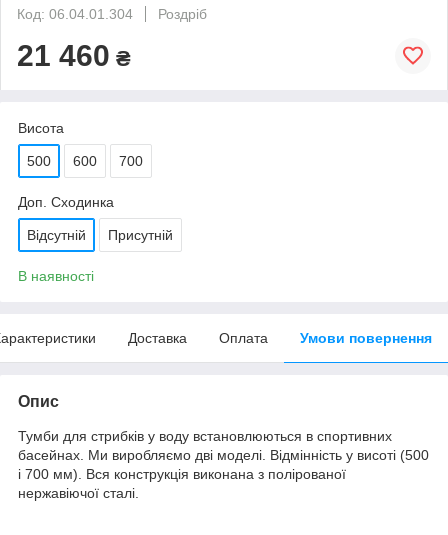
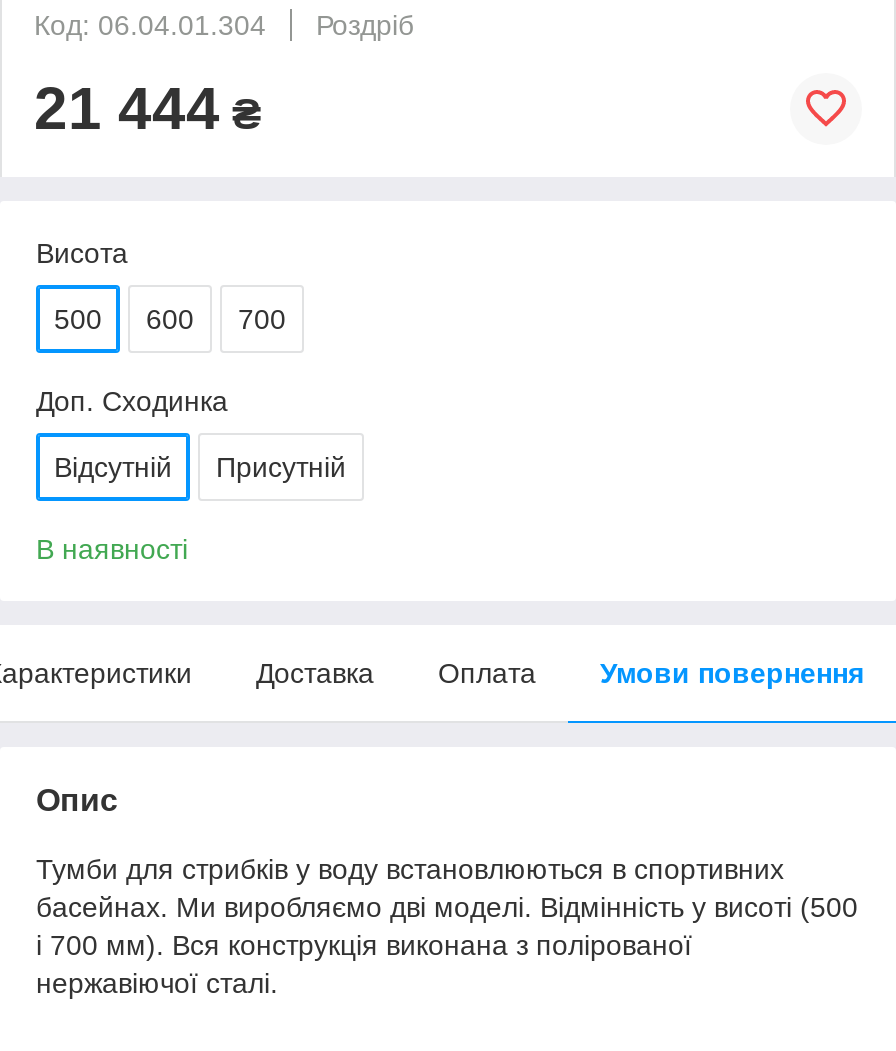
- 21 460 ₴
+ 21 444 ₴
